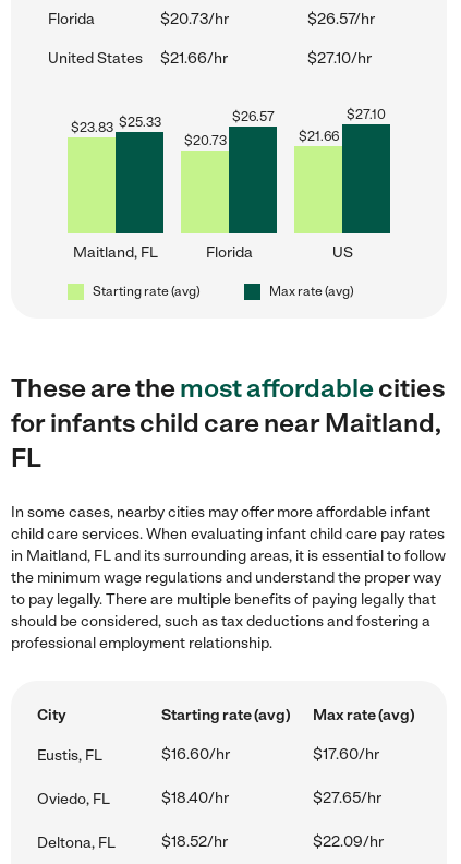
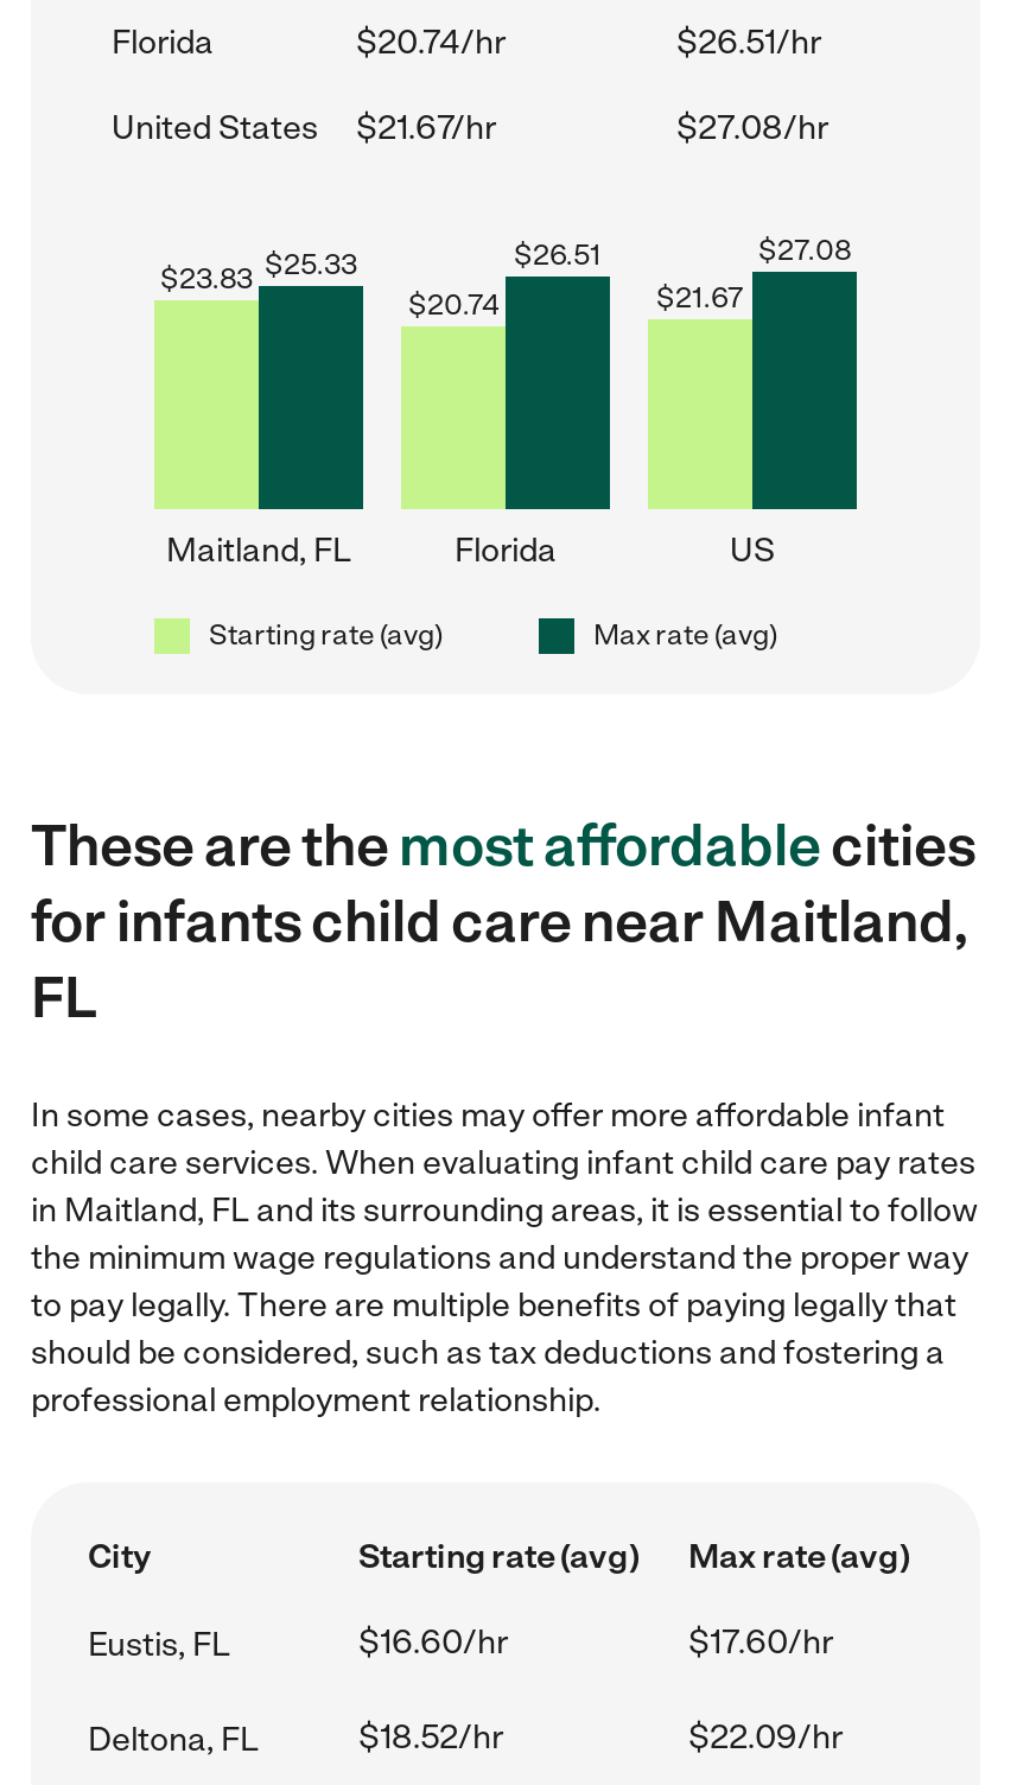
- $20.73/hr
- $26.57/hr
+ $20.74/hr
+ $26.51/hr

- $21.66/hr
- $27.10/hr
+ $21.67/hr
+ $27.08/hr

- $26.57
+ $26.51

- $27.10
+ $27.08

- $20.73
+ $20.74

- $21.66
+ $21.67

- Oviedo, FL
- $18.40/hr
- $27.65/hr
